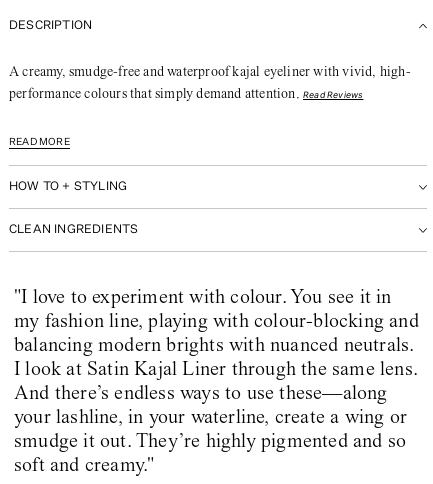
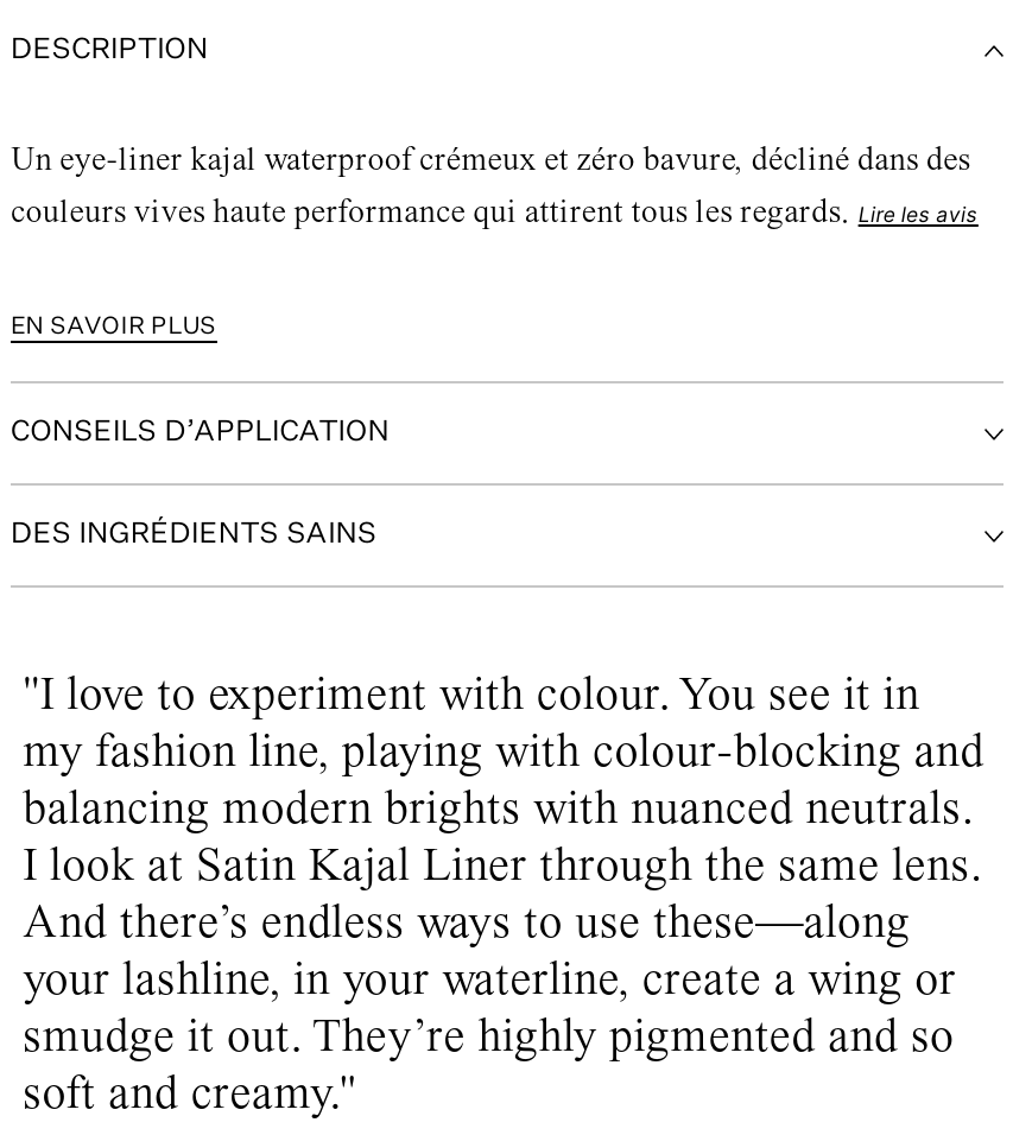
- A creamy, smudge-free and waterproof kajal eyeliner with vivid, high-
+ Un eye-liner kajal waterproof crémeux et zéro bavure, décliné dans des

- performance colours that simply demand attention. Read Reviews
+ couleurs vives haute performance qui attirent tous les regards. Lire les avis

- READ MORE
+ EN SAVOIR PLUS

- HOW TO + STYLING
+ CONSEILS D’APPLICATION

- CLEAN INGREDIENTS
+ DES INGRÉDIENTS SAINS
